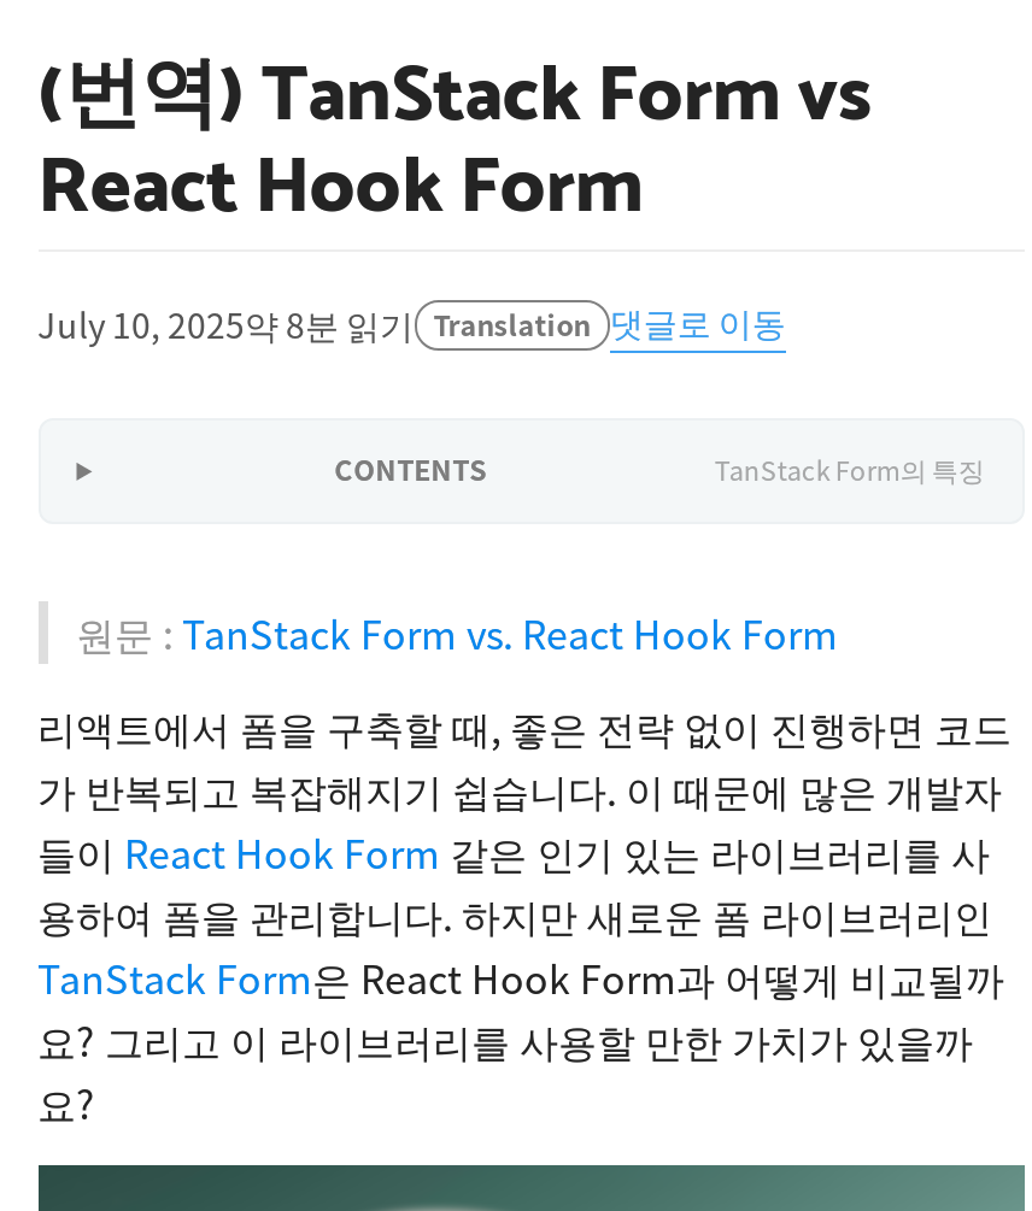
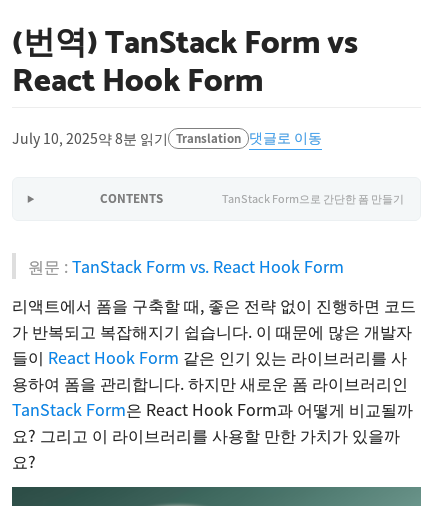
- TanStack Form의 특징
+ TanStack Form으로 간단한 폼 만들기
